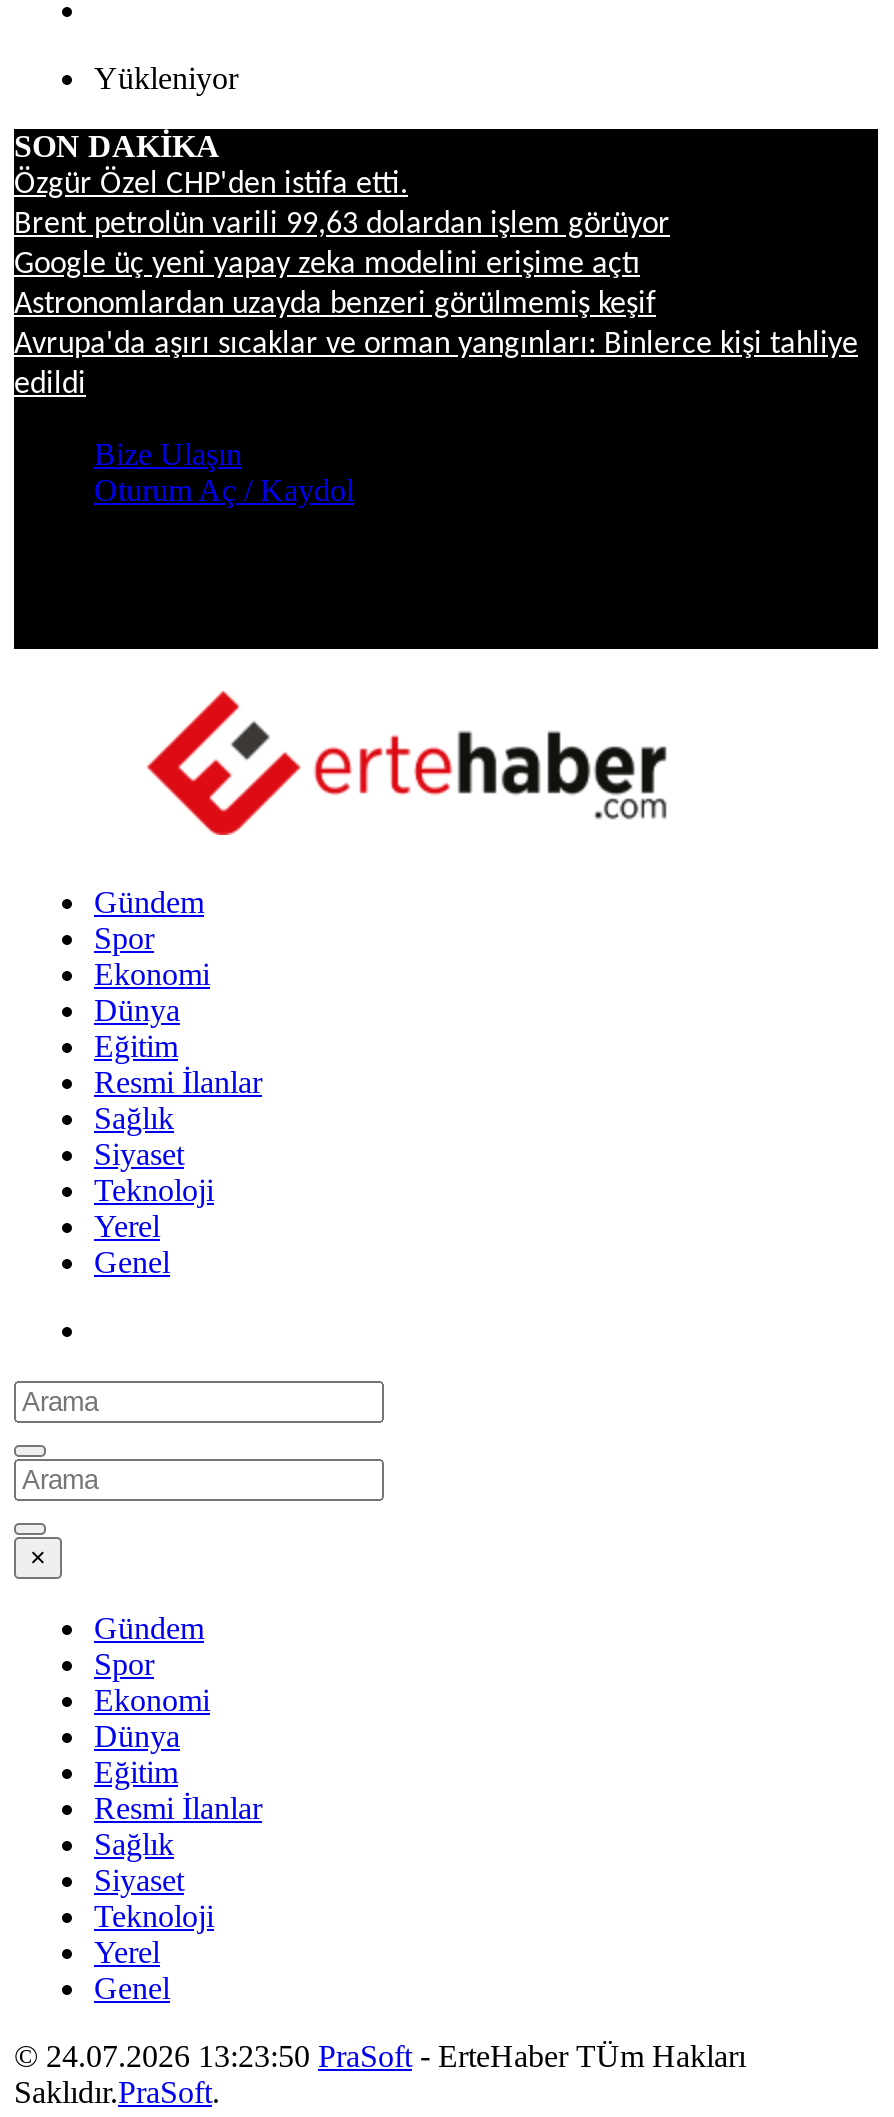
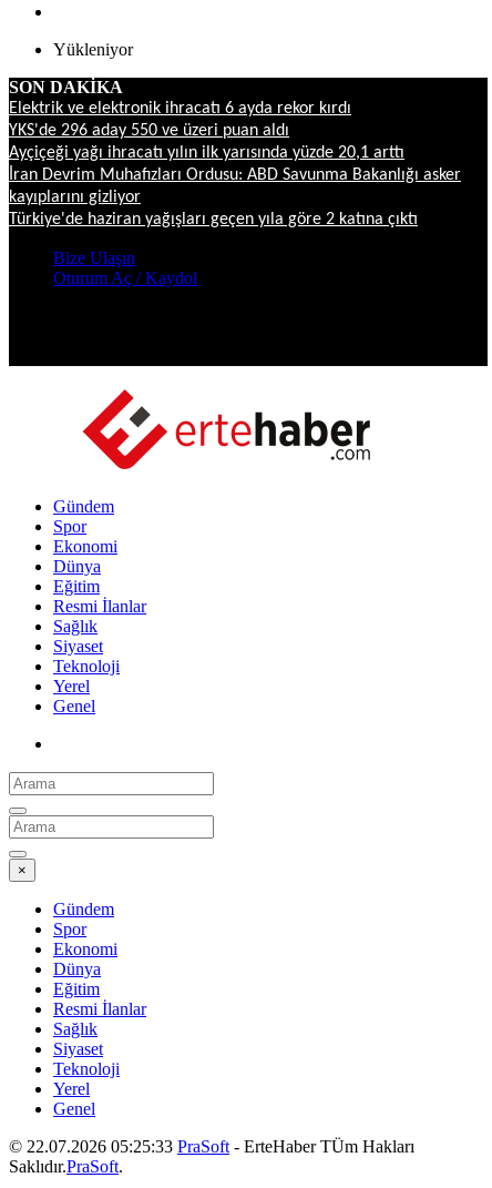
- Özgür Özel CHP'den istifa etti.
- Brent petrolün varili 99,63 dolardan işlem görüyor
- Google üç yeni yapay zeka modelini erişime açtı
- Astronomlardan uzayda benzeri görülmemiş keşif
- Avrupa'da aşırı sıcaklar ve orman yangınları: Binlerce kişi tahliye
- edildi
+ Elektrik ve elektronik ihracatı 6 ayda rekor kırdı
+ YKS'de 296 aday 550 ve üzeri puan aldı
+ Ayçiçeği yağı ihracatı yılın ilk yarısında yüzde 20,1 arttı
+ İran Devrim Muhafızları Ordusu: ABD Savunma Bakanlığı asker
+ kayıplarını gizliyor
+ Türkiye'de haziran yağışları geçen yıla göre 2 katına çıktı

- © 24.07.2026 13:23:50 PraSoft - ErteHaber TÜm Hakları
+ © 22.07.2026 05:25:33 PraSoft - ErteHaber TÜm Hakları
